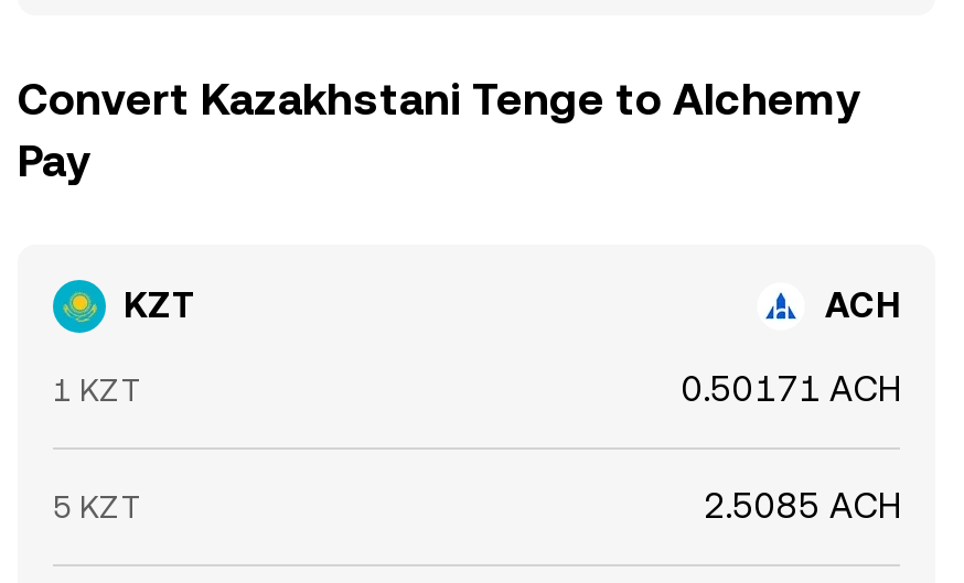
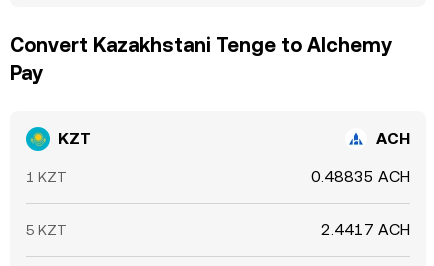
- 0.50171 ACH
+ 0.48835 ACH

- 2.5085 ACH
+ 2.4417 ACH
